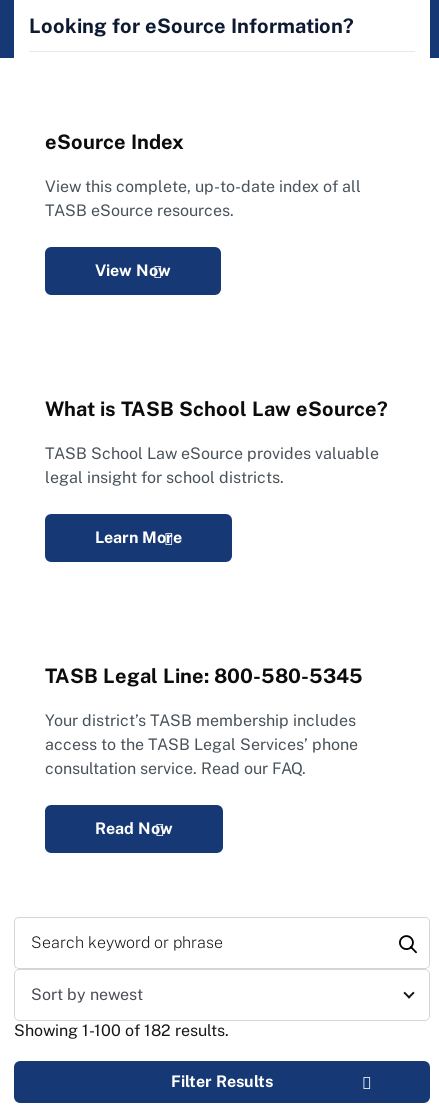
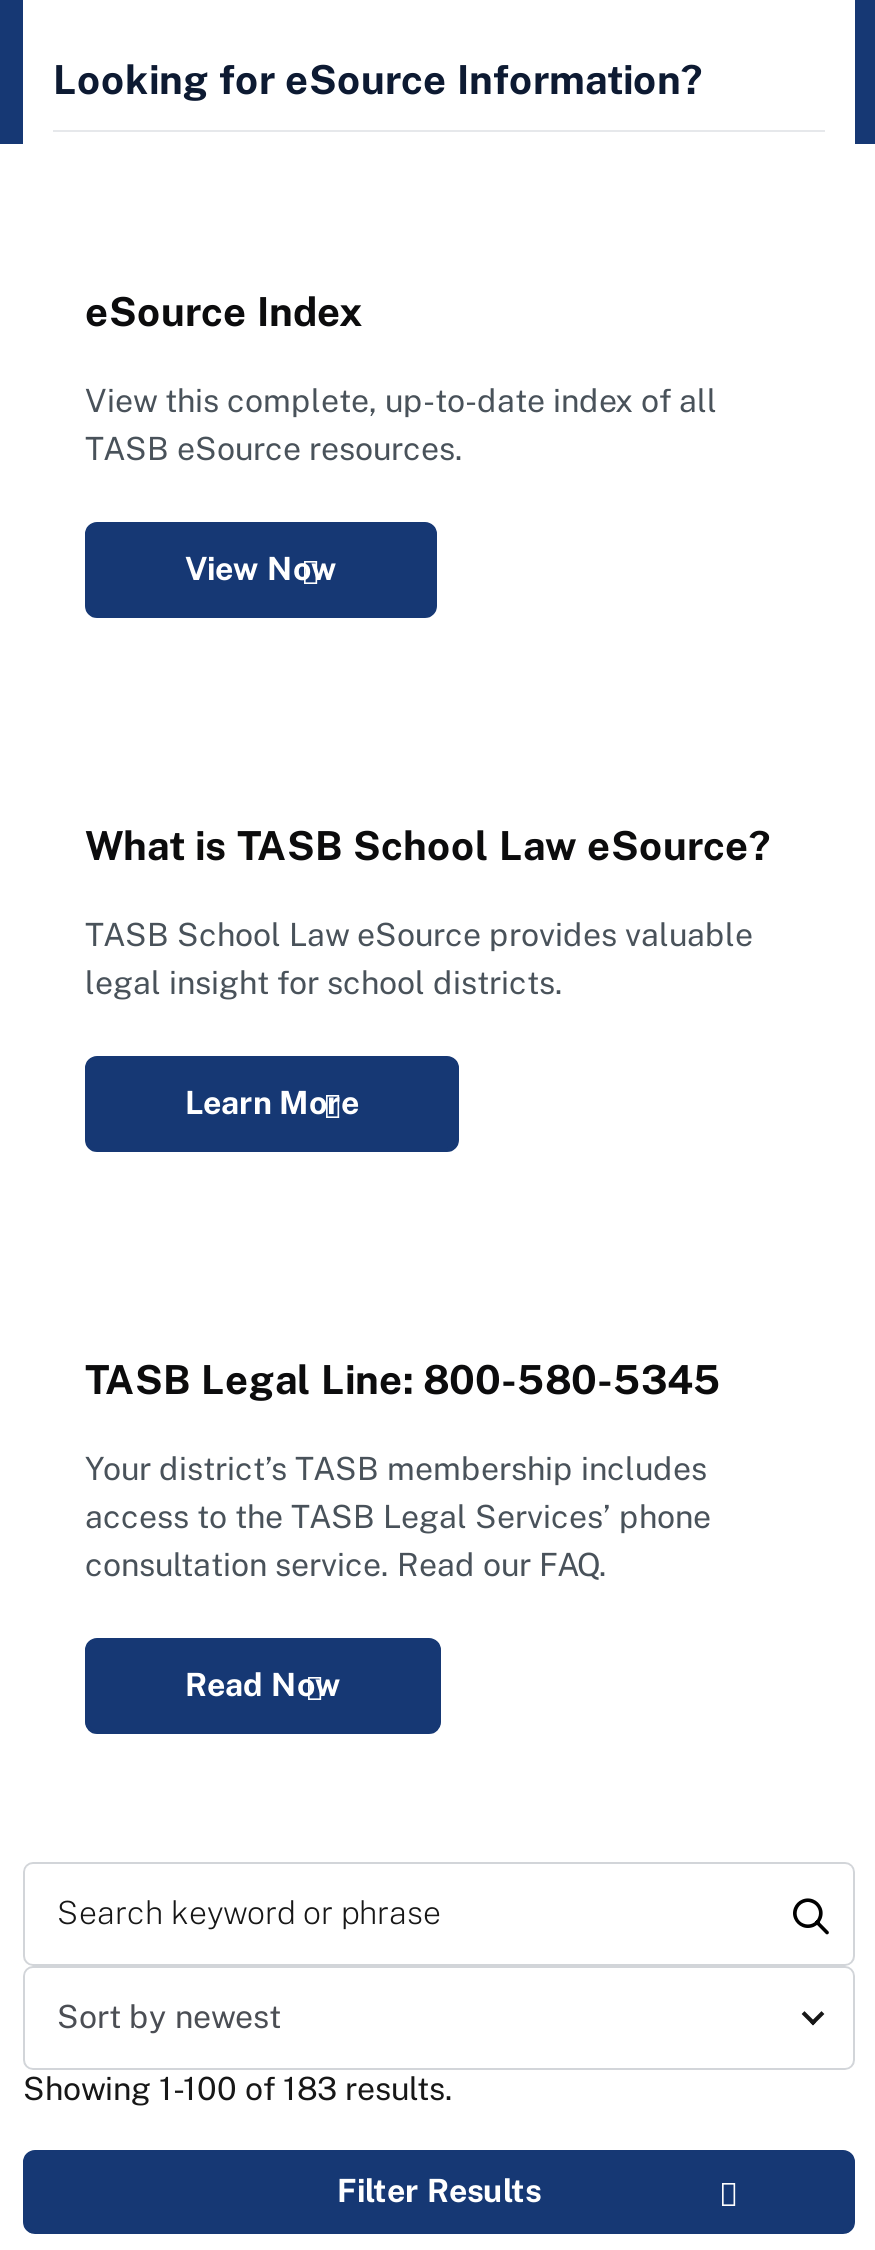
- Showing 1-100 of 182 results.
+ Showing 1-100 of 183 results.
